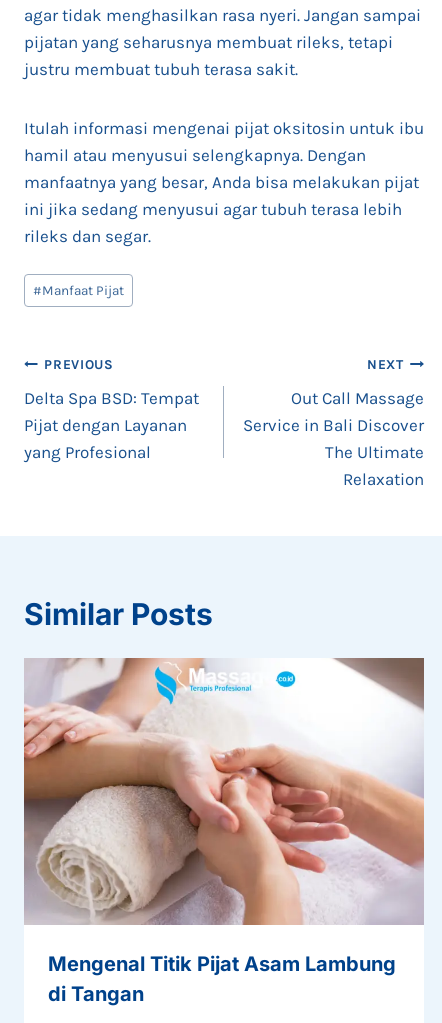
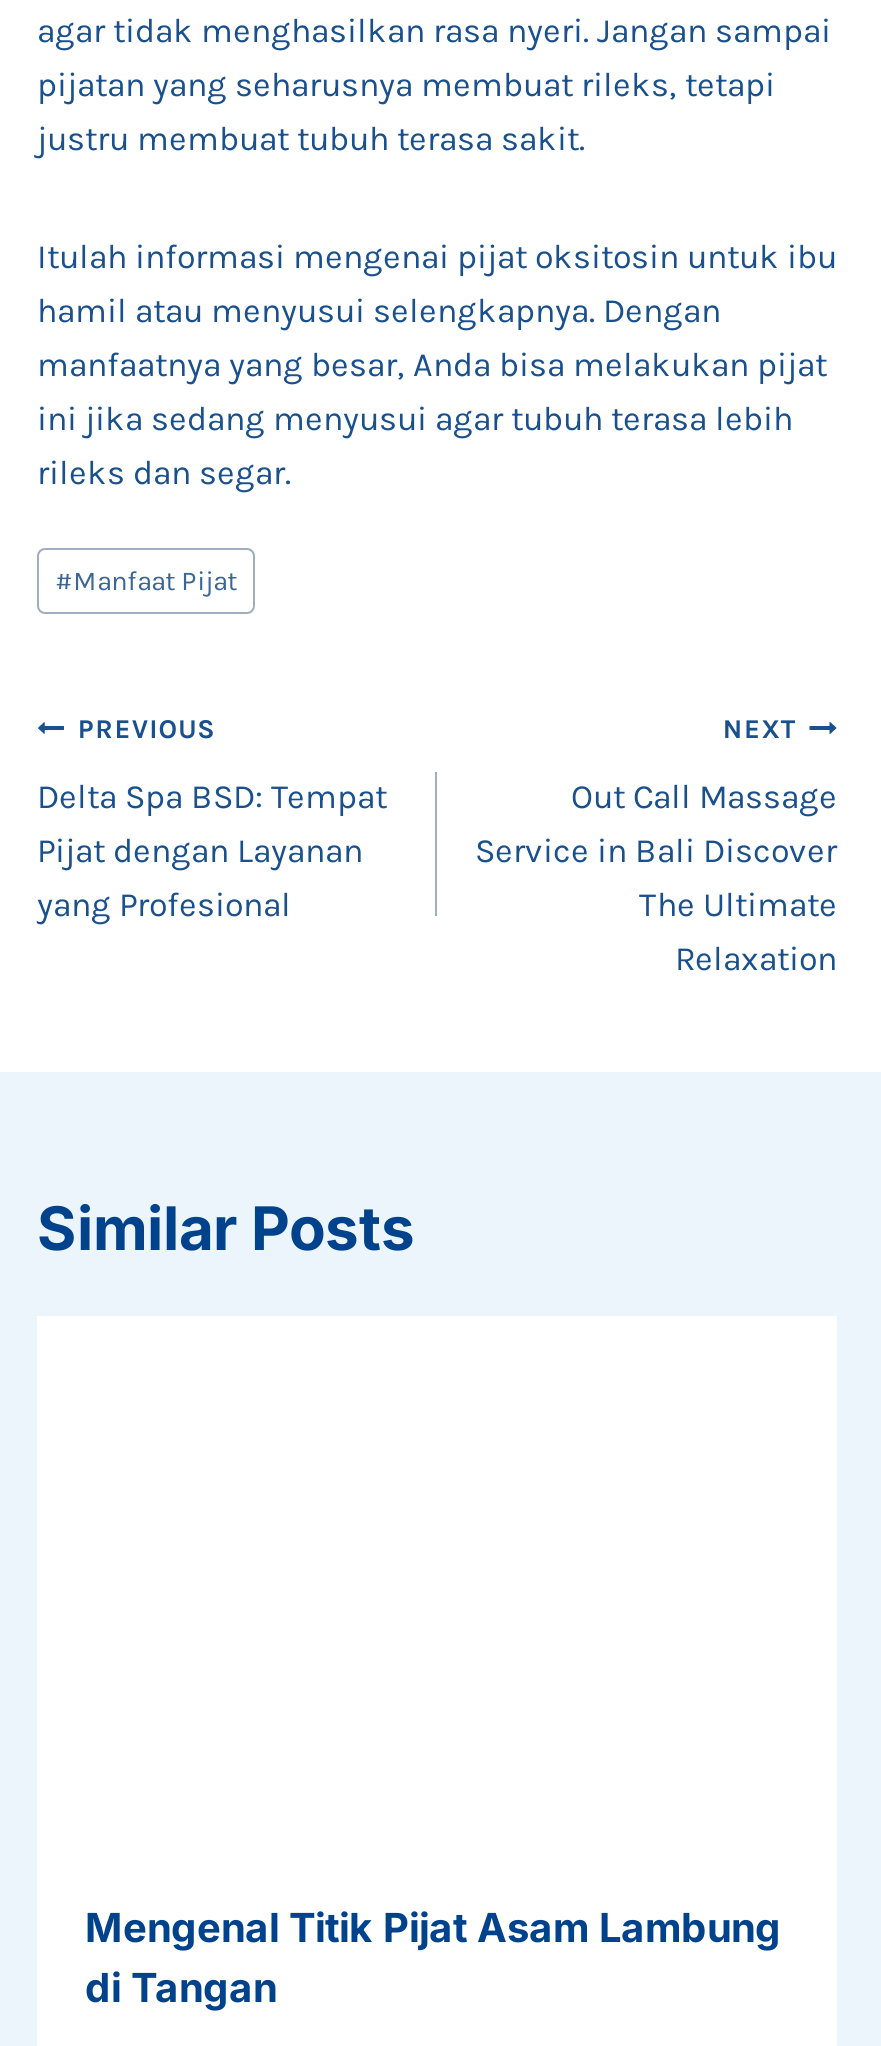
- [image]
